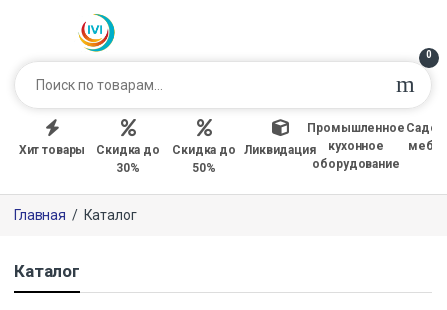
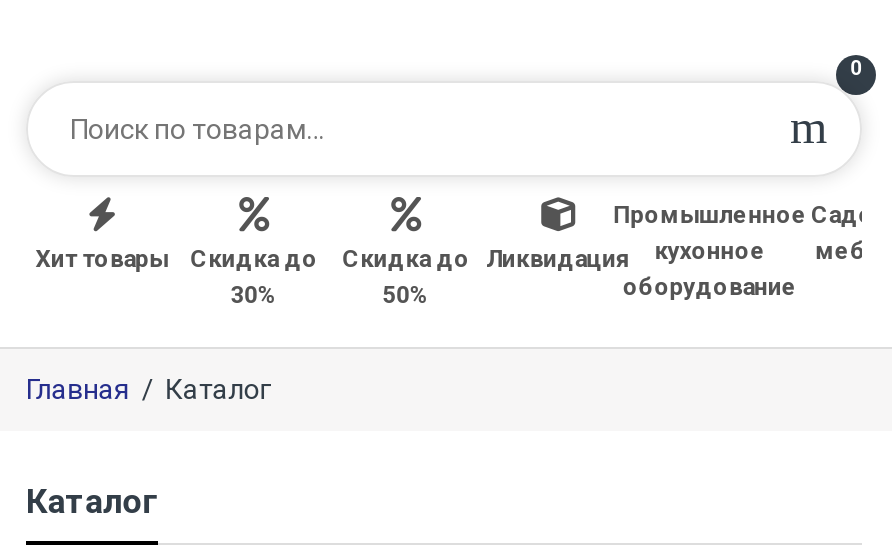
- [image]
